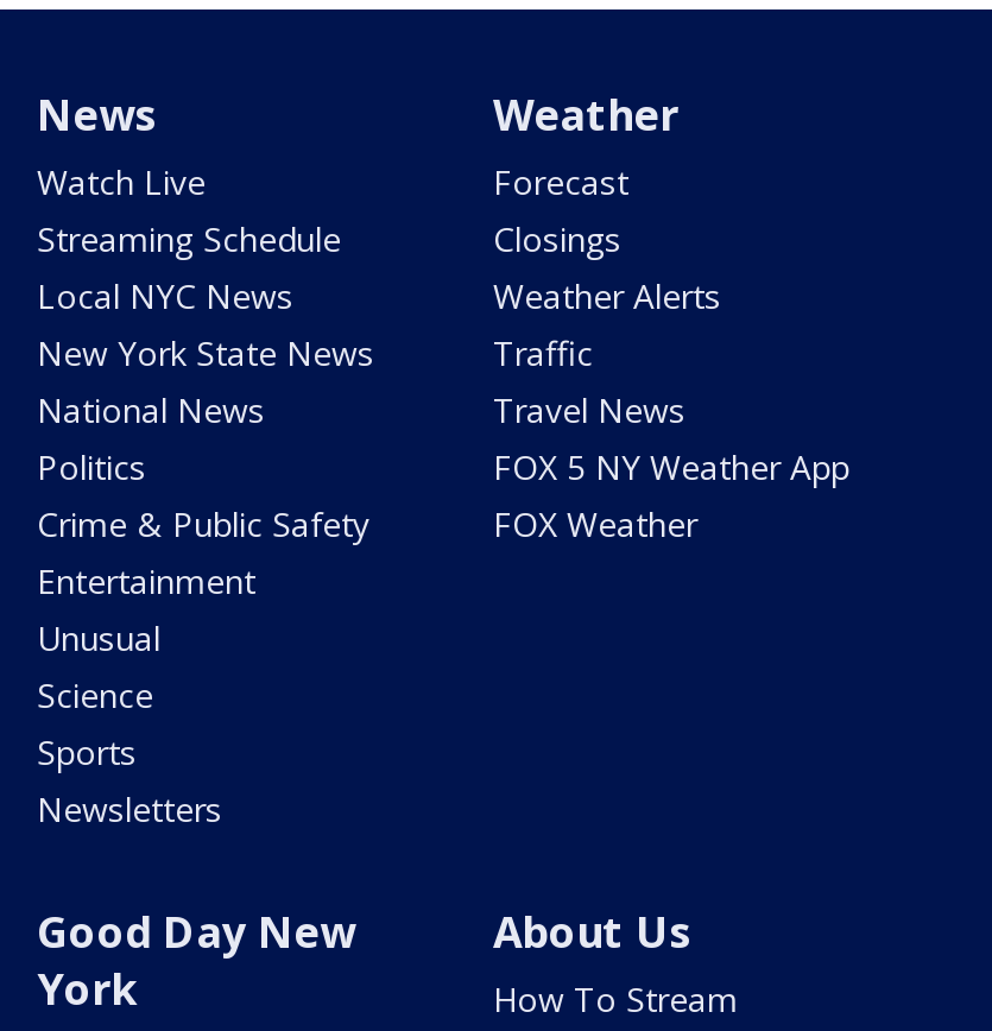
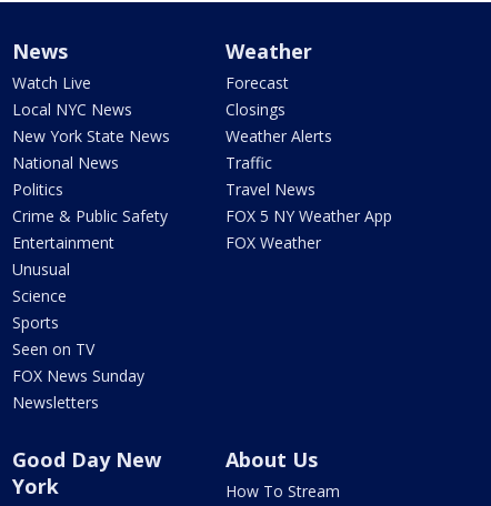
- Streaming Schedule

moved up: Local NYC News | New York State News | National News | ... | Science | Sports

+ Seen on TV
+ FOX News Sunday
